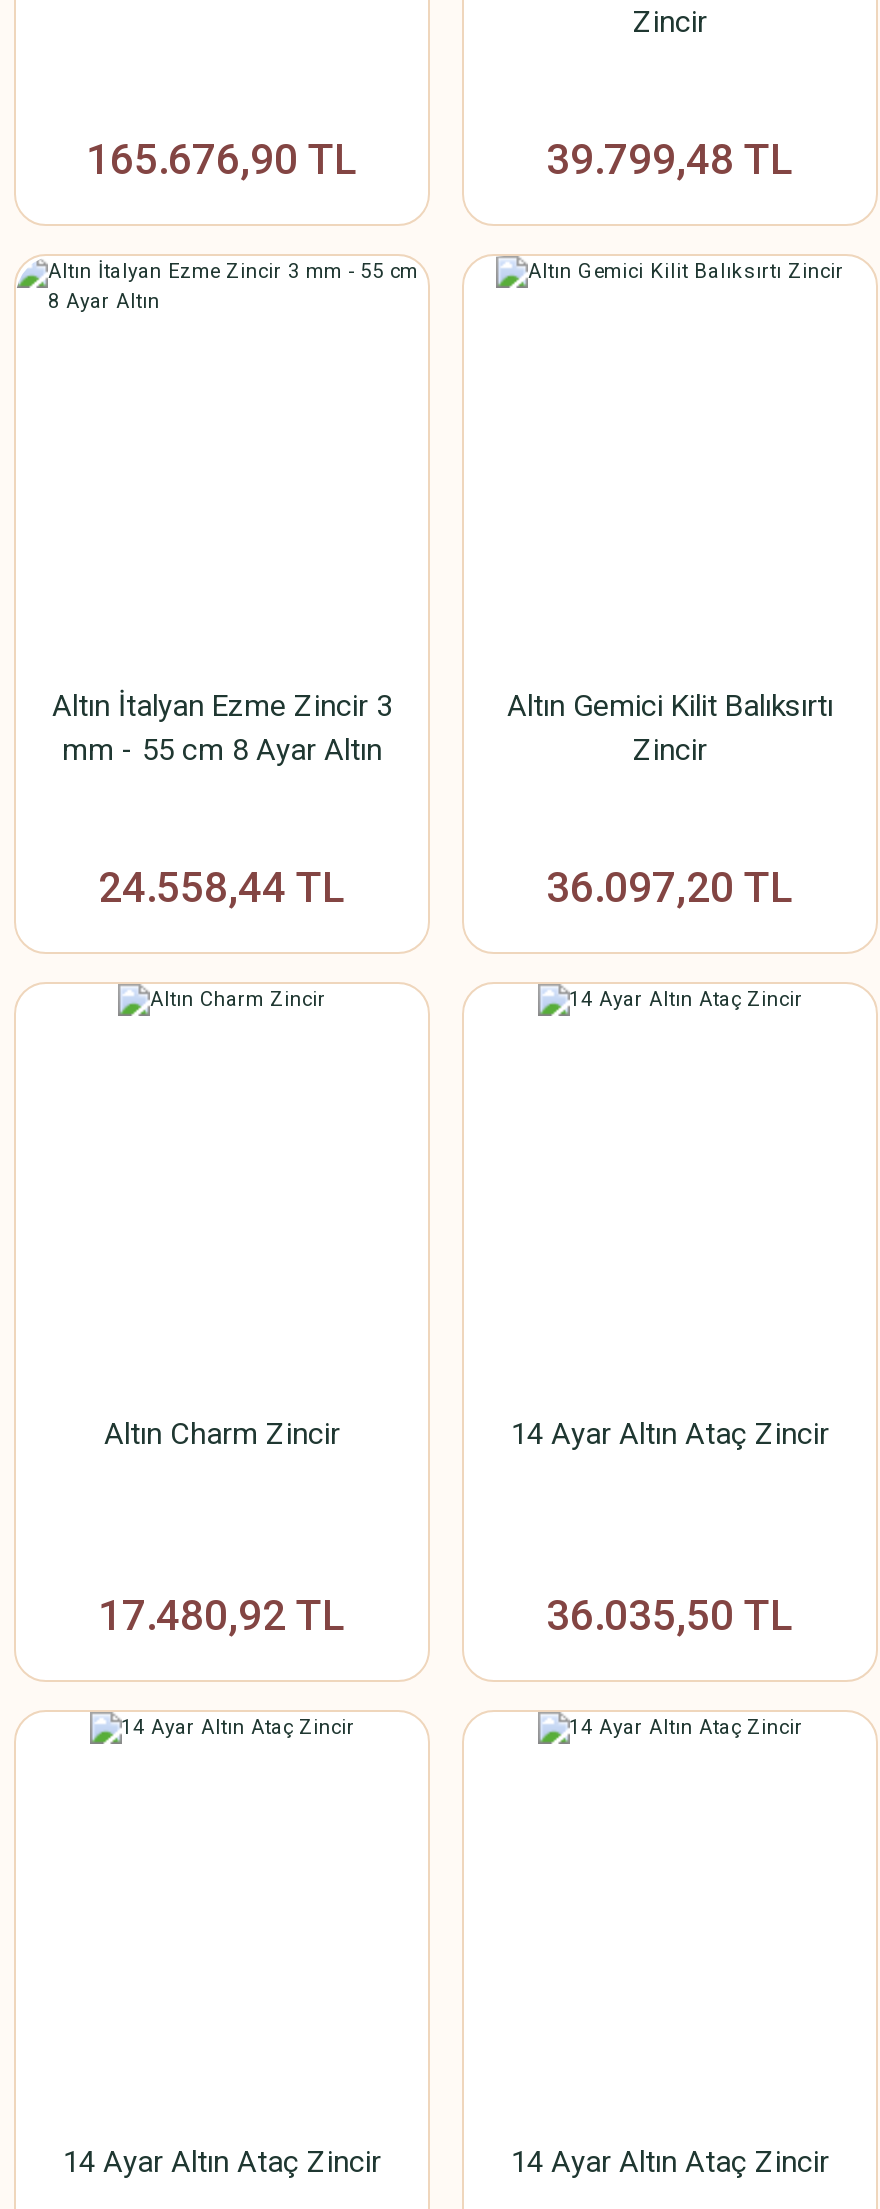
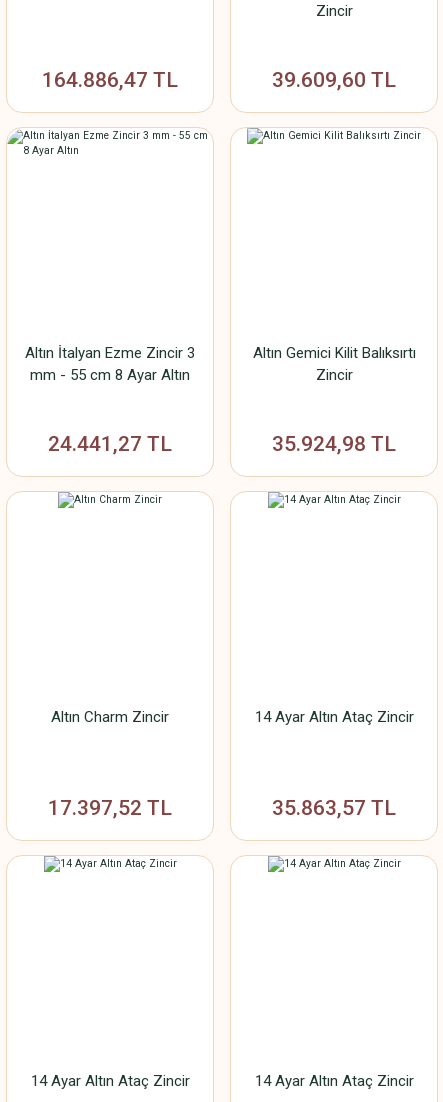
- 165.676,90 TL
+ 164.886,47 TL

- 39.799,48 TL
+ 39.609,60 TL

- 24.558,44 TL
+ 24.441,27 TL

- 36.097,20 TL
+ 35.924,98 TL

- 17.480,92 TL
+ 17.397,52 TL

- 36.035,50 TL
+ 35.863,57 TL
